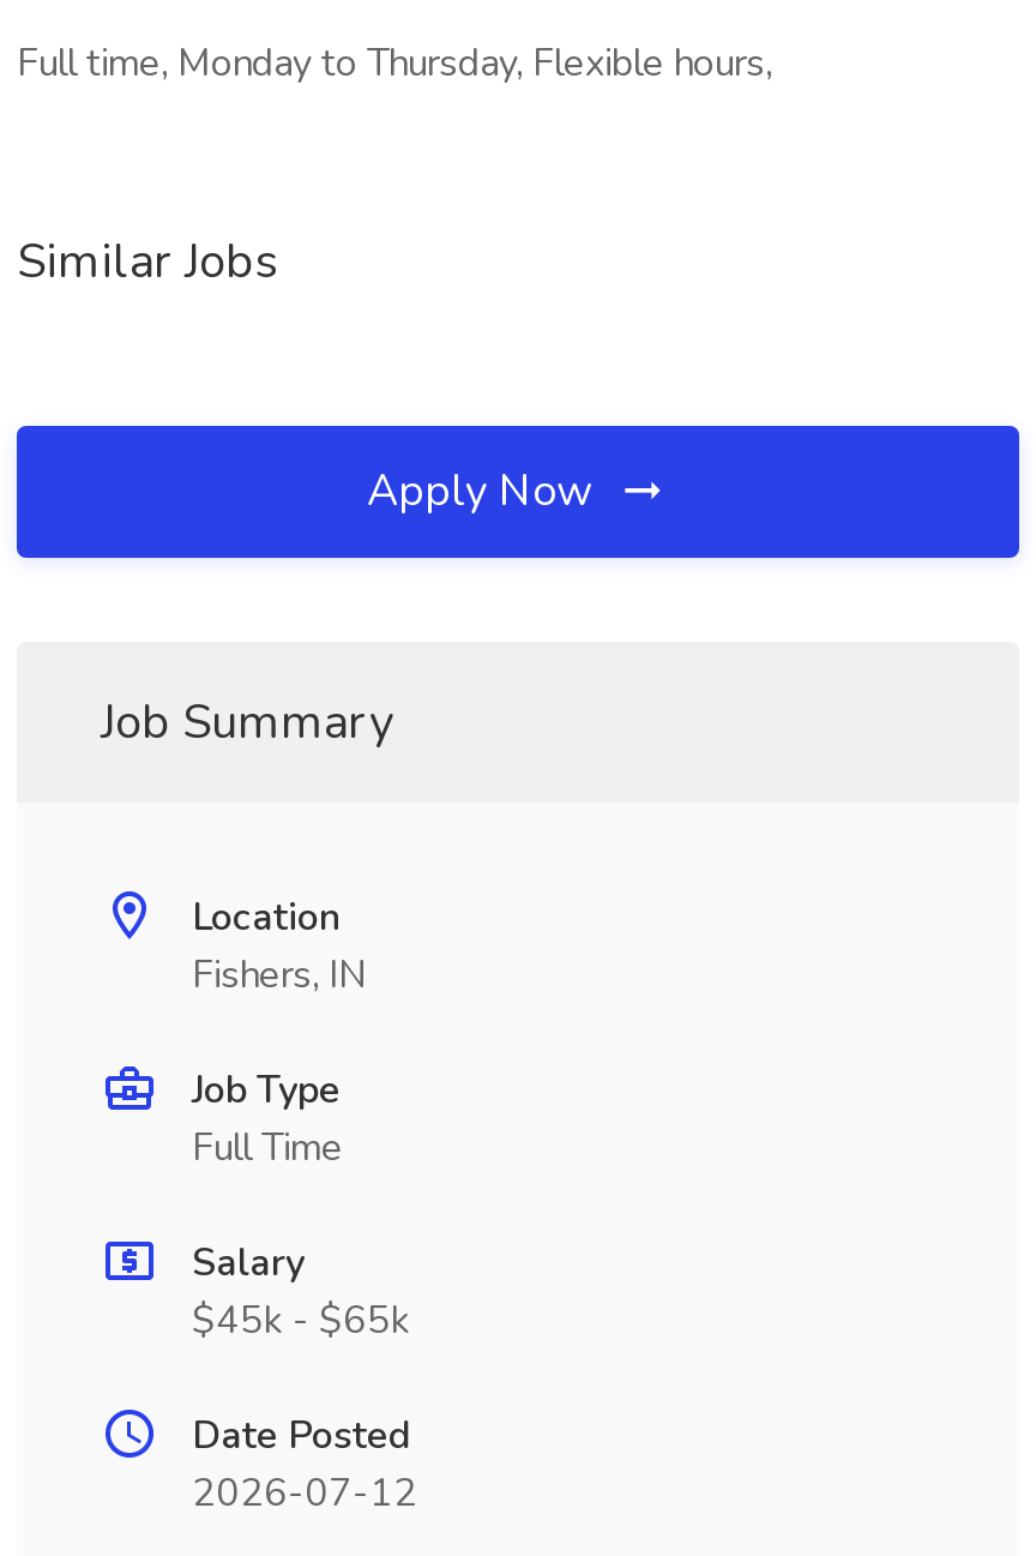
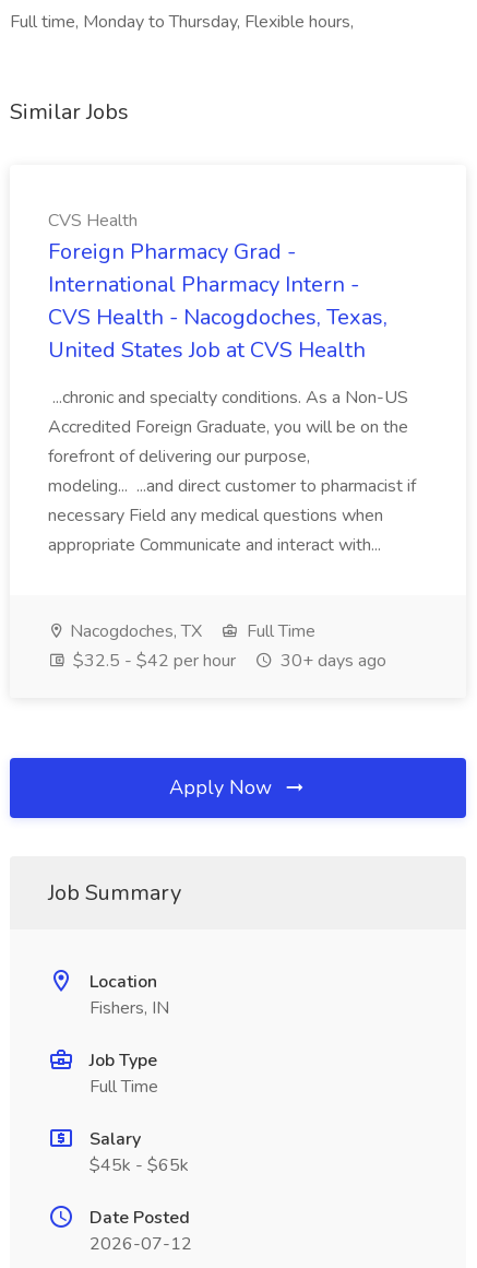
+ CVS Health
+ Foreign Pharmacy Grad -
+ International Pharmacy Intern -
+ CVS Health - Nacogdoches, Texas,
+ United States Job at CVS Health
+ ...chronic and specialty conditions. As a Non-US
+ Accredited Foreign Graduate, you will be on the
+ forefront of delivering our purpose,
+ modeling... ...and direct customer to pharmacist if
+ necessary Field any medical questions when
+ appropriate Communicate and interact with...

+ Nacogdoches, TX
+ Full Time
+ $32.5 - $42 per hour
+ 30+ days ago
